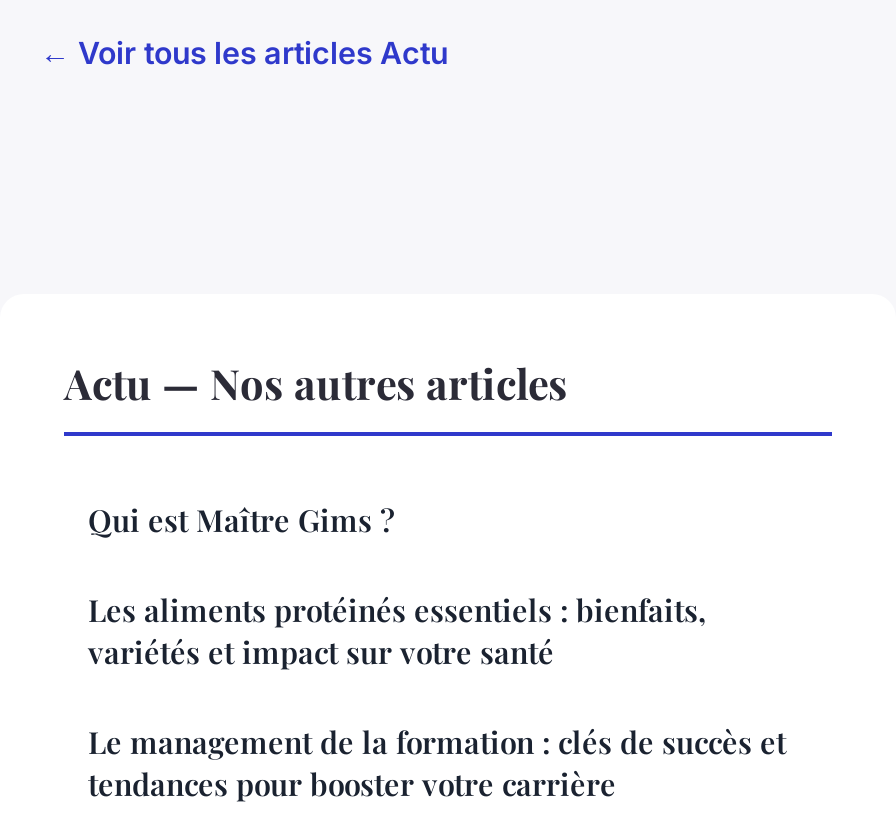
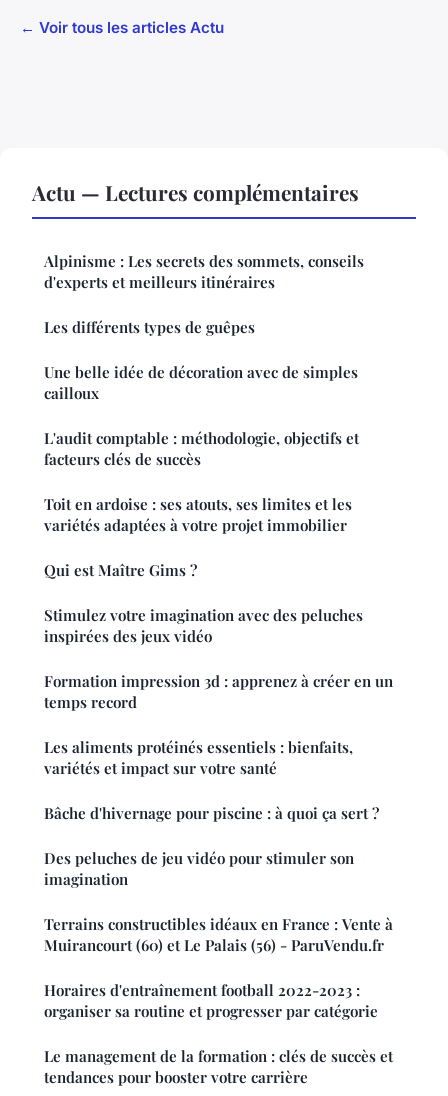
- Actu — Nos autres articles
+ Actu — Lectures complémentaires
+ Alpinisme : Les secrets des sommets, conseils
+ d'experts et meilleurs itinéraires
+ Les différents types de guêpes
+ Une belle idée de décoration avec de simples
+ cailloux
+ L'audit comptable : méthodologie, objectifs et
+ facteurs clés de succès
+ Toit en ardoise : ses atouts, ses limites et les
+ variétés adaptées à votre projet immobilier

+ Stimulez votre imagination avec des peluches
+ inspirées des jeux vidéo
+ Formation impression 3d : apprenez à créer en un
+ temps record

+ Bâche d'hivernage pour piscine : à quoi ça sert ?
+ Des peluches de jeu vidéo pour stimuler son
+ imagination
+ Terrains constructibles idéaux en France : Vente à
+ Muirancourt (60) et Le Palais (56) - ParuVendu.fr
+ Horaires d'entraînement football 2022-2023 :
+ organiser sa routine et progresser par catégorie
